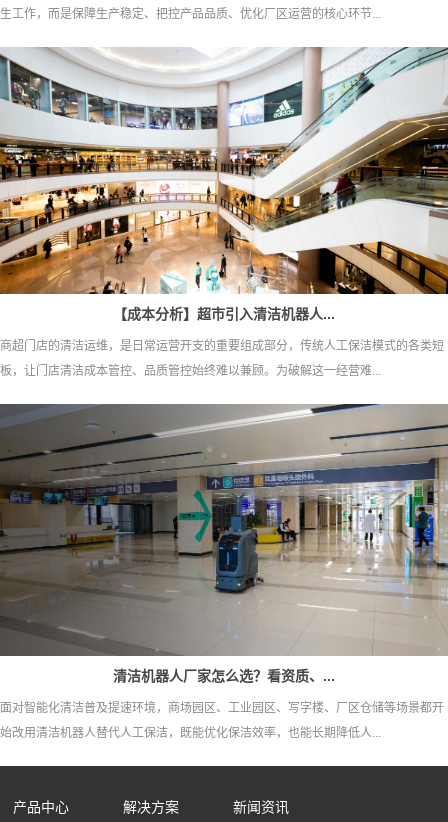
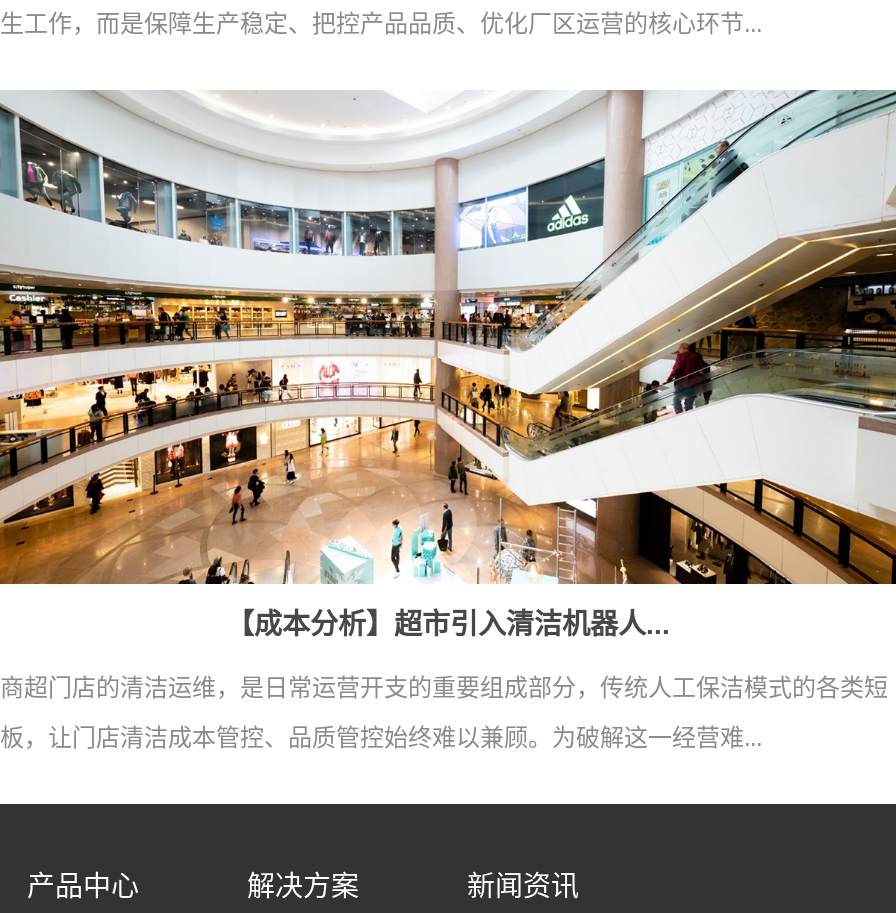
- [image]
- 清洁机器人厂家怎么选？看资质、...
- 面对智能化清洁普及提速环境，商场园区、工业园区、写字楼、厂区仓储等场景都开
- 始改用清洁机器人替代人工保洁，既能优化保洁效率，也能长期降低人...
